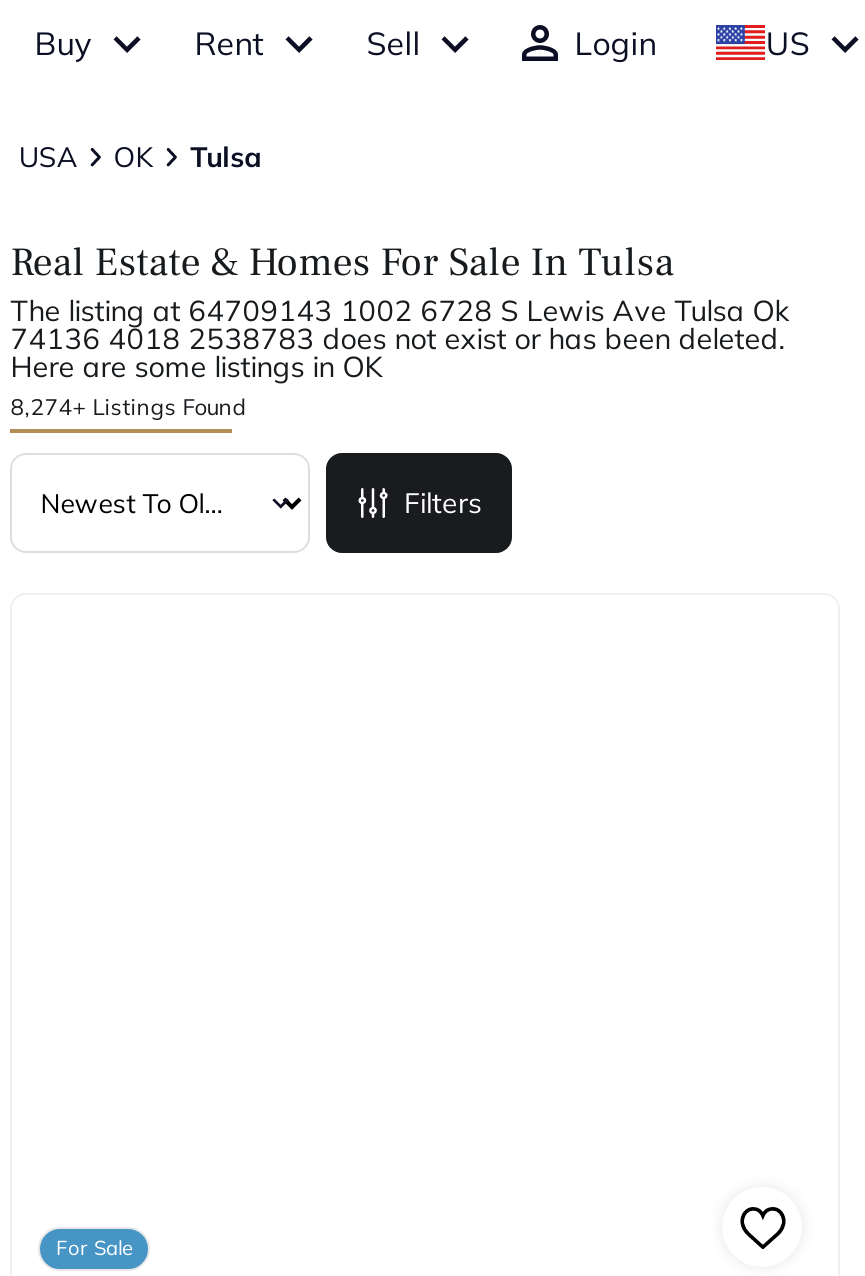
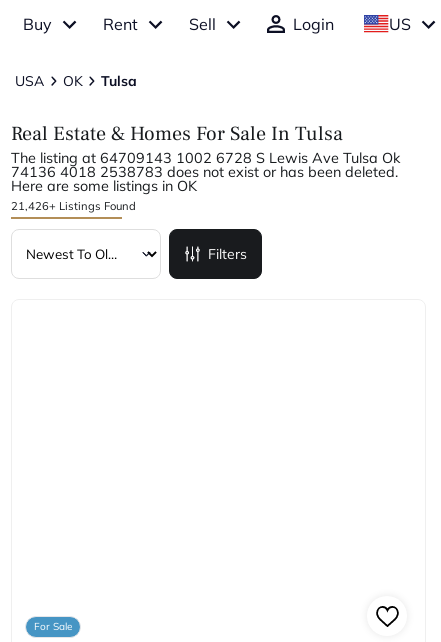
- 8,274+ Listings Found
+ 21,426+ Listings Found
